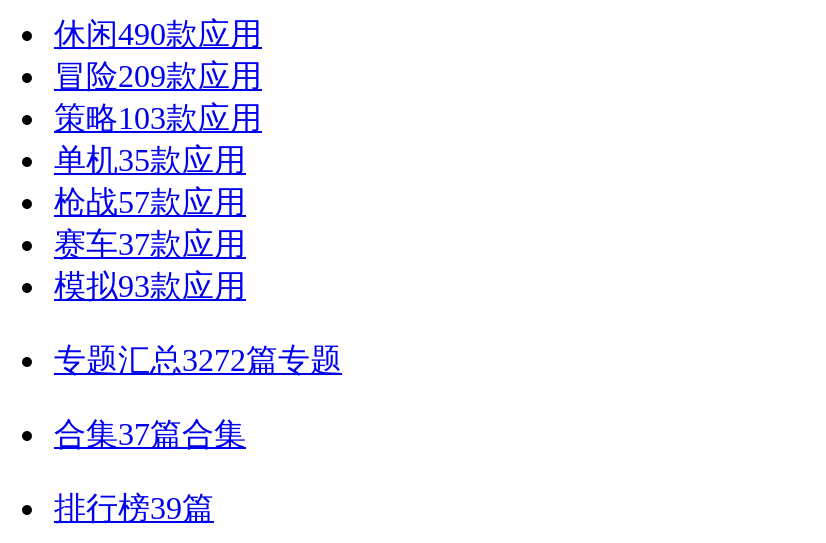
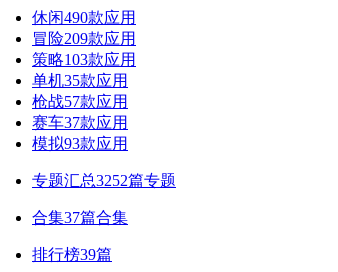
- 专题汇总3272篇专题
+ 专题汇总3252篇专题
